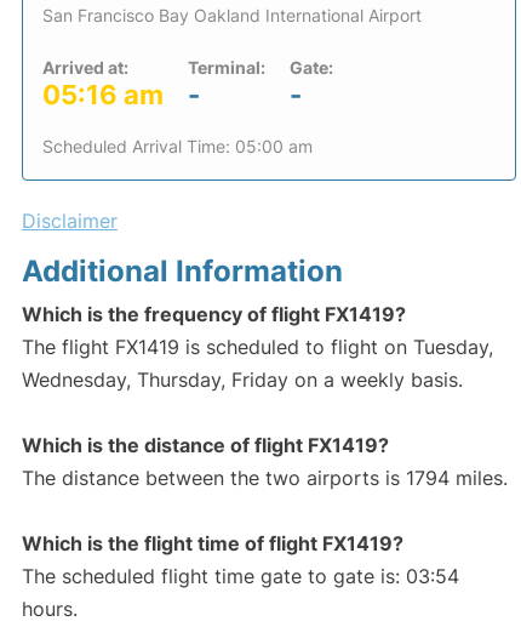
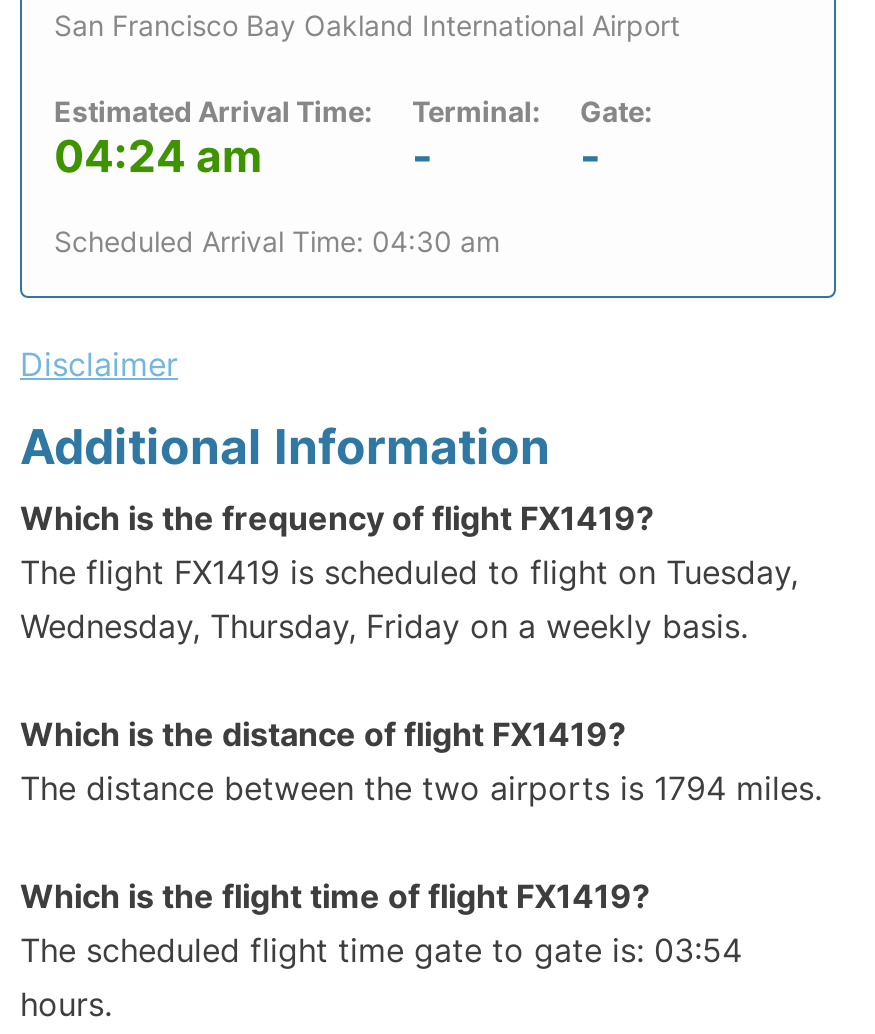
- Arrived at:
- 05:16 am
+ Estimated Arrival Time:
+ 04:24 am

- Scheduled Arrival Time: 05:00 am
+ Scheduled Arrival Time: 04:30 am
